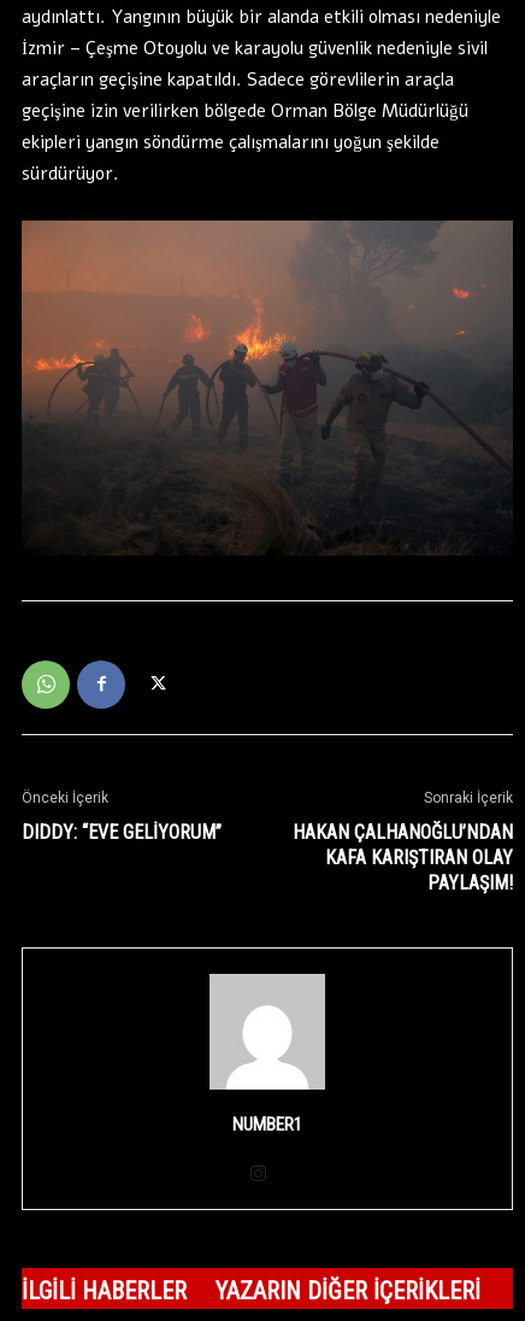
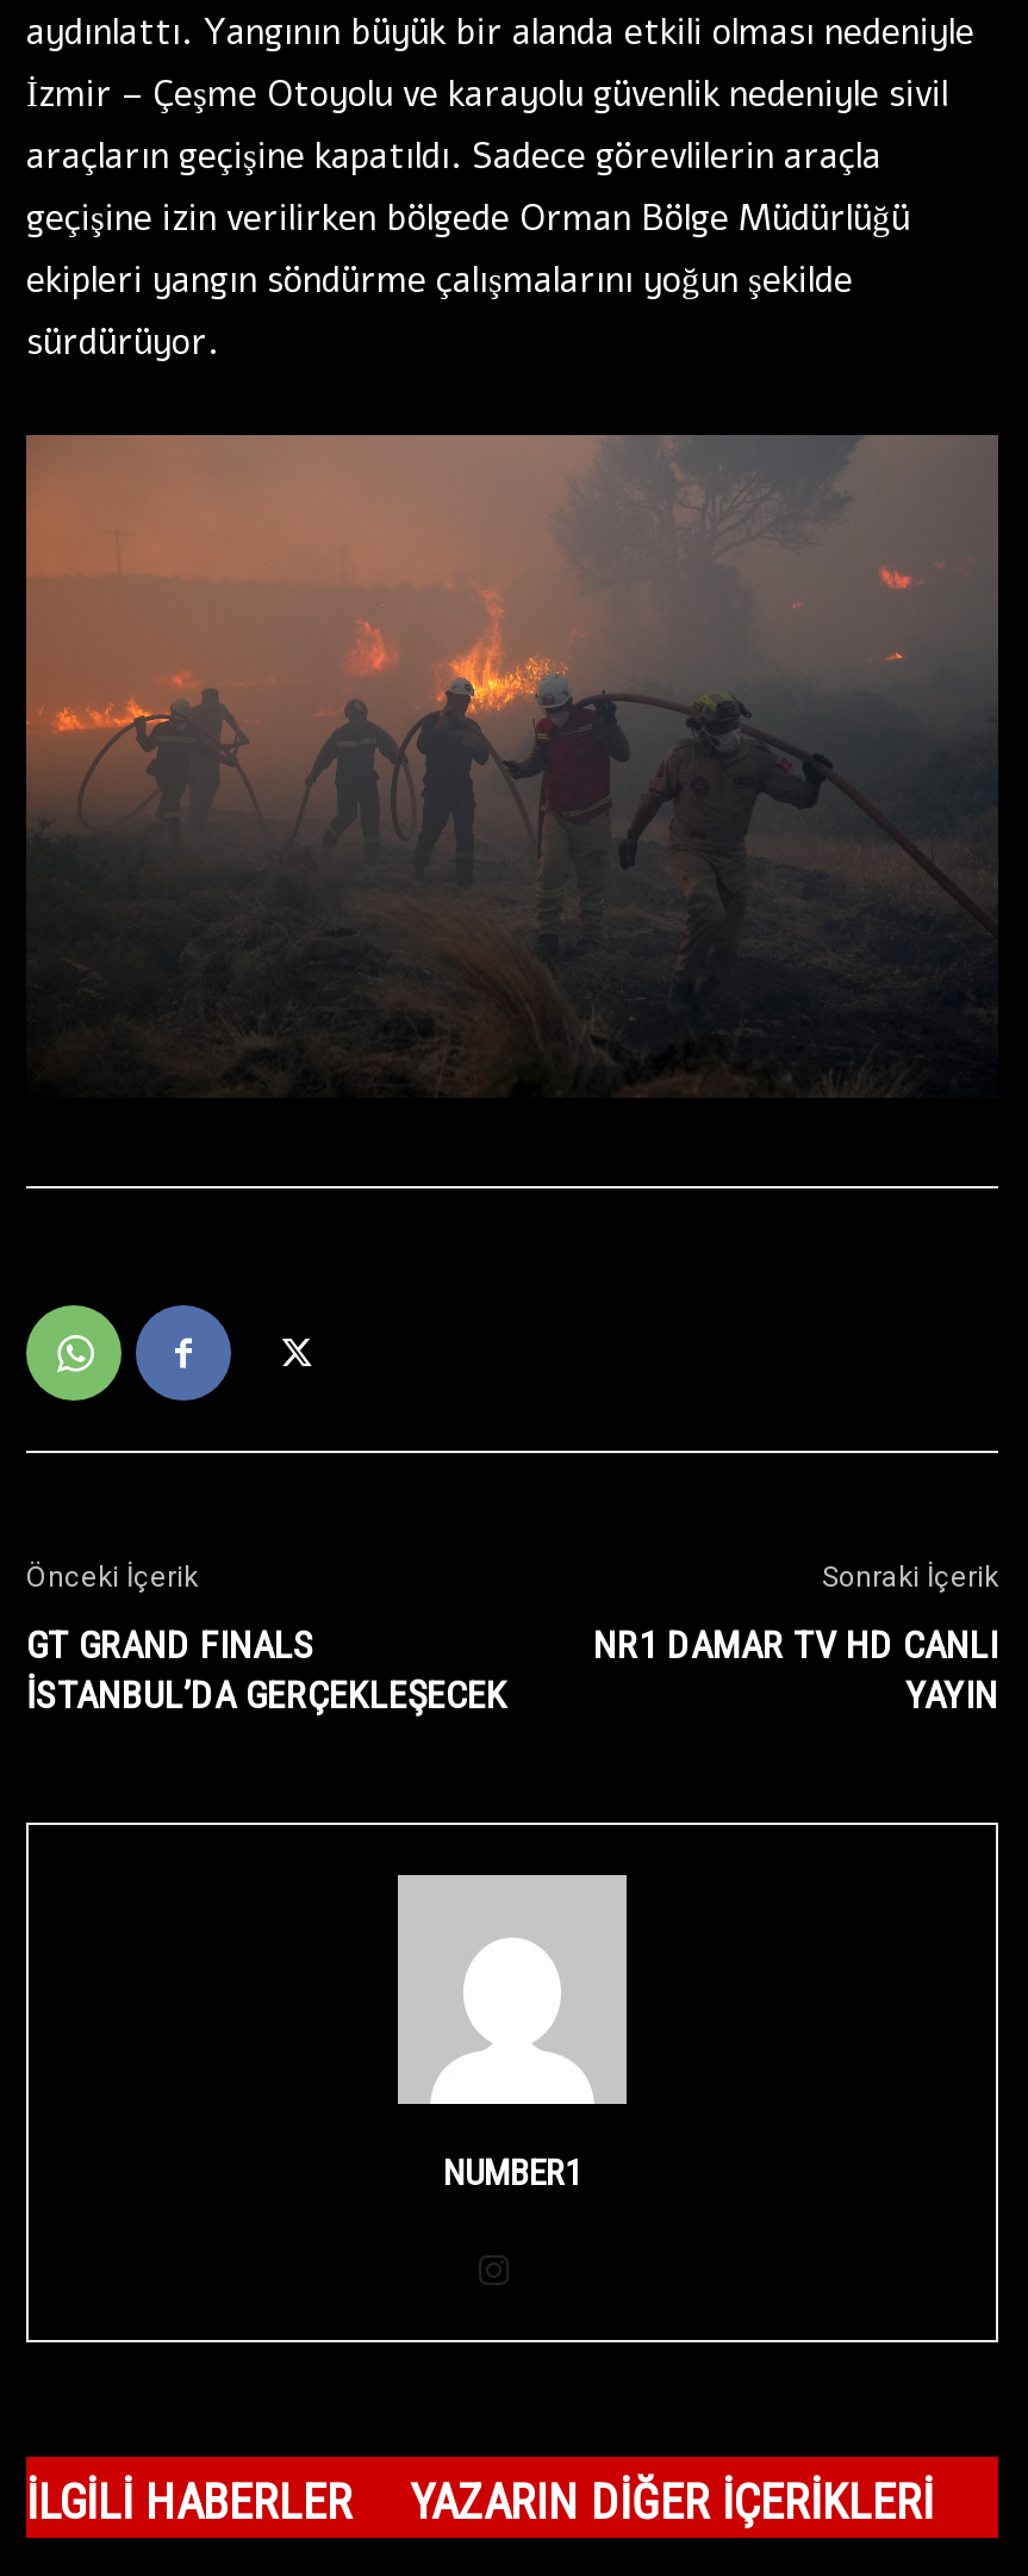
- DIDDY: “EVE GELIYORUM”
+ GT GRAND FINALS
+ İSTANBUL’DA GERÇEKLEŞECEK

- HAKAN ÇALHANOĞLU’NDAN
- KAFA KARIŞTIRAN OLAY
- PAYLAŞIM!
+ NR1 DAMAR TV HD CANLI
+ YAYIN
